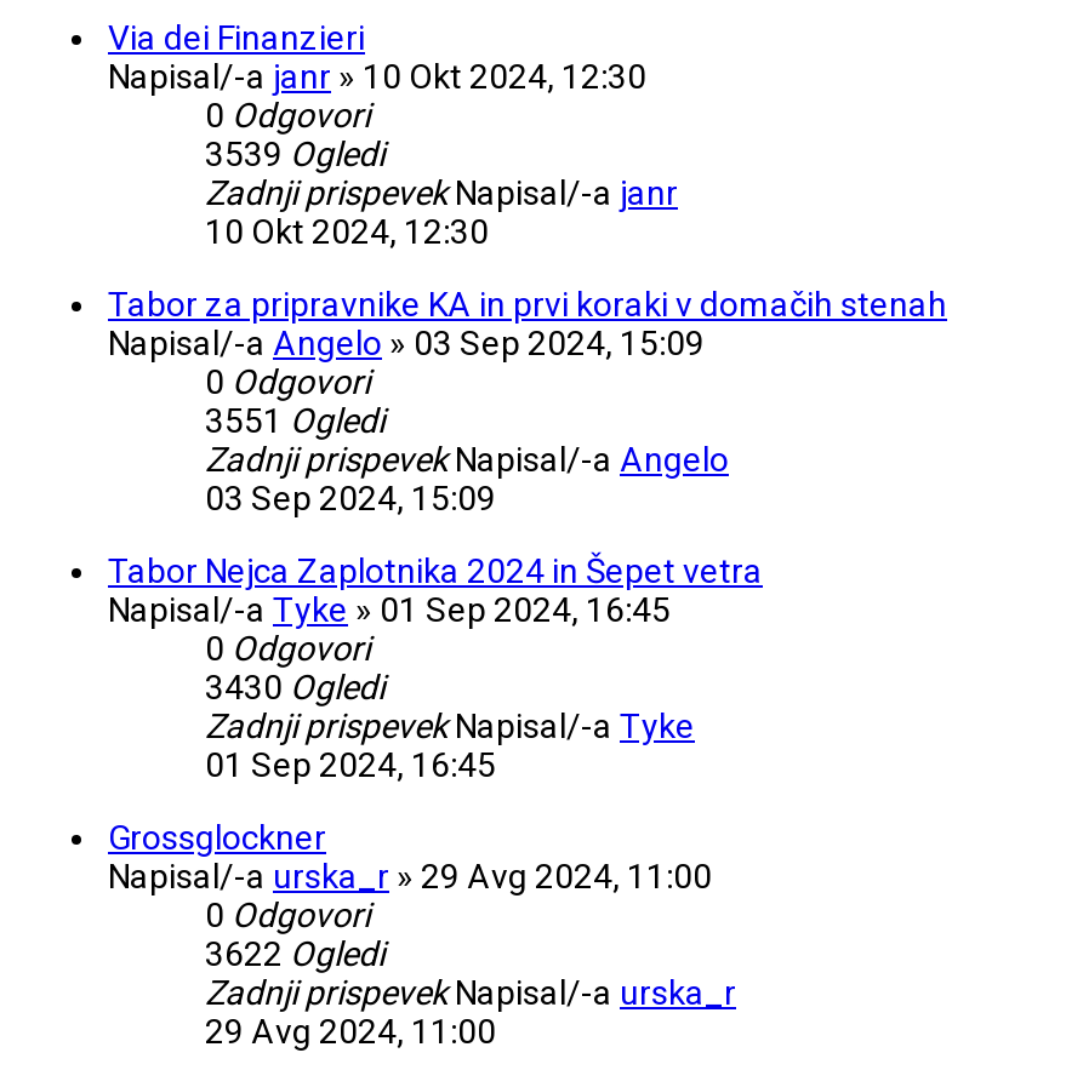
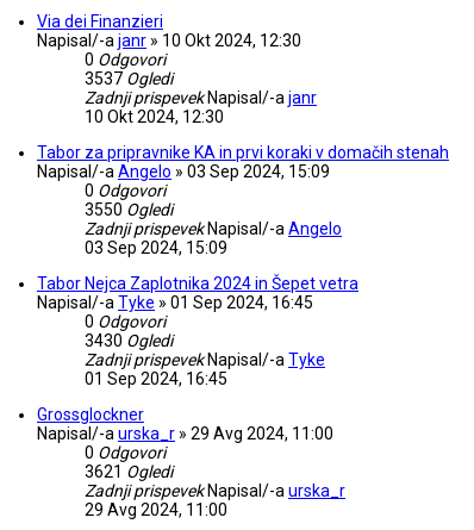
- 3539Ogledi
+ 3537Ogledi

- 3551Ogledi
+ 3550Ogledi

- 3622Ogledi
+ 3621Ogledi
